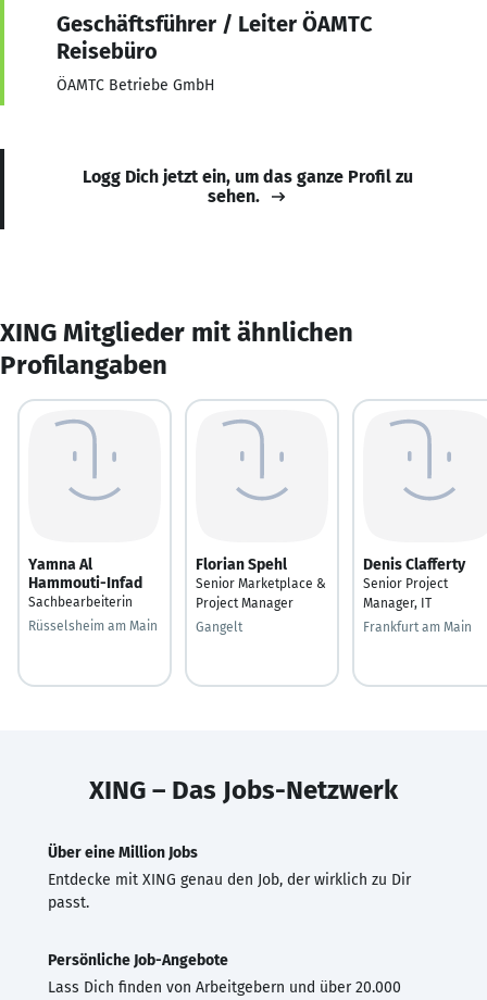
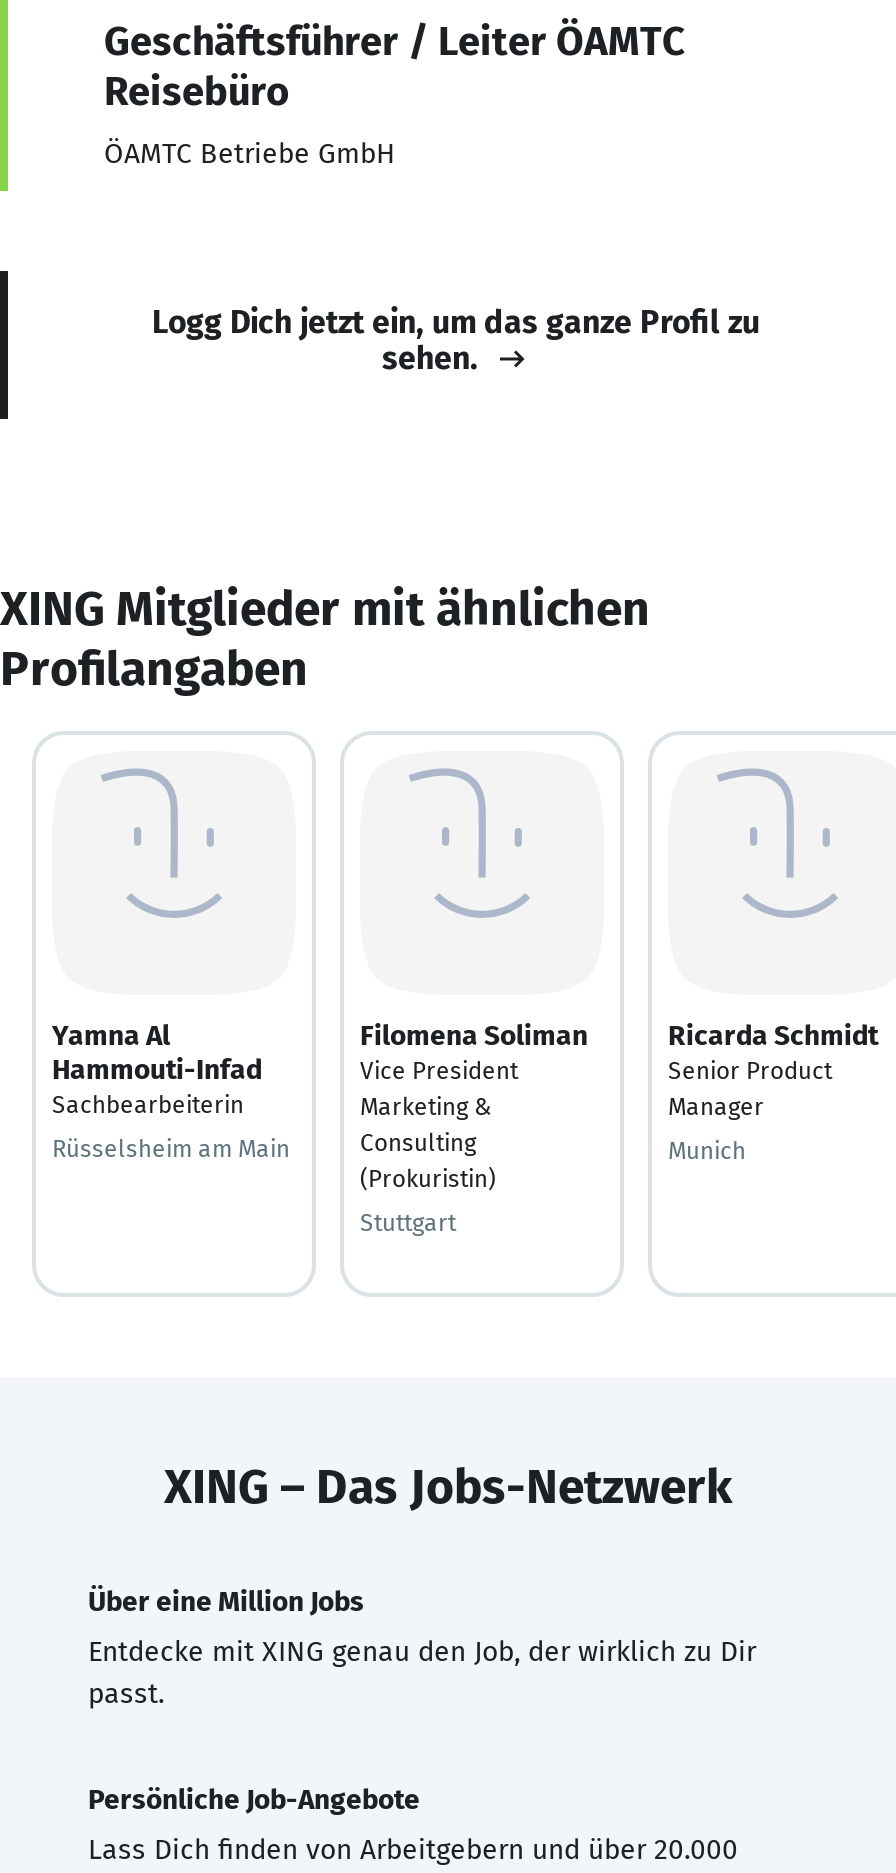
- Florian Spehl
- Senior Marketplace &
- Project Manager
+ Filomena Soliman
+ Vice President
+ Marketing &
+ Consulting
+ (Prokuristin)

- Denis Clafferty
- Senior Project
- Manager, IT
+ Ricarda Schmidt
+ Senior Product
+ Manager

- Gangelt
+ Stuttgart

- Frankfurt am Main
+ Munich
